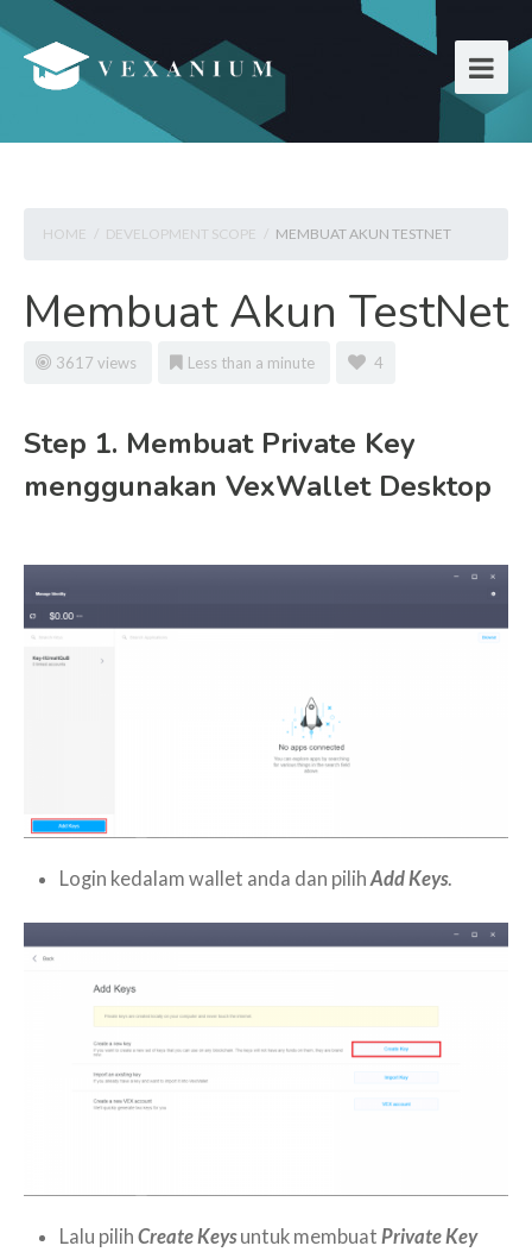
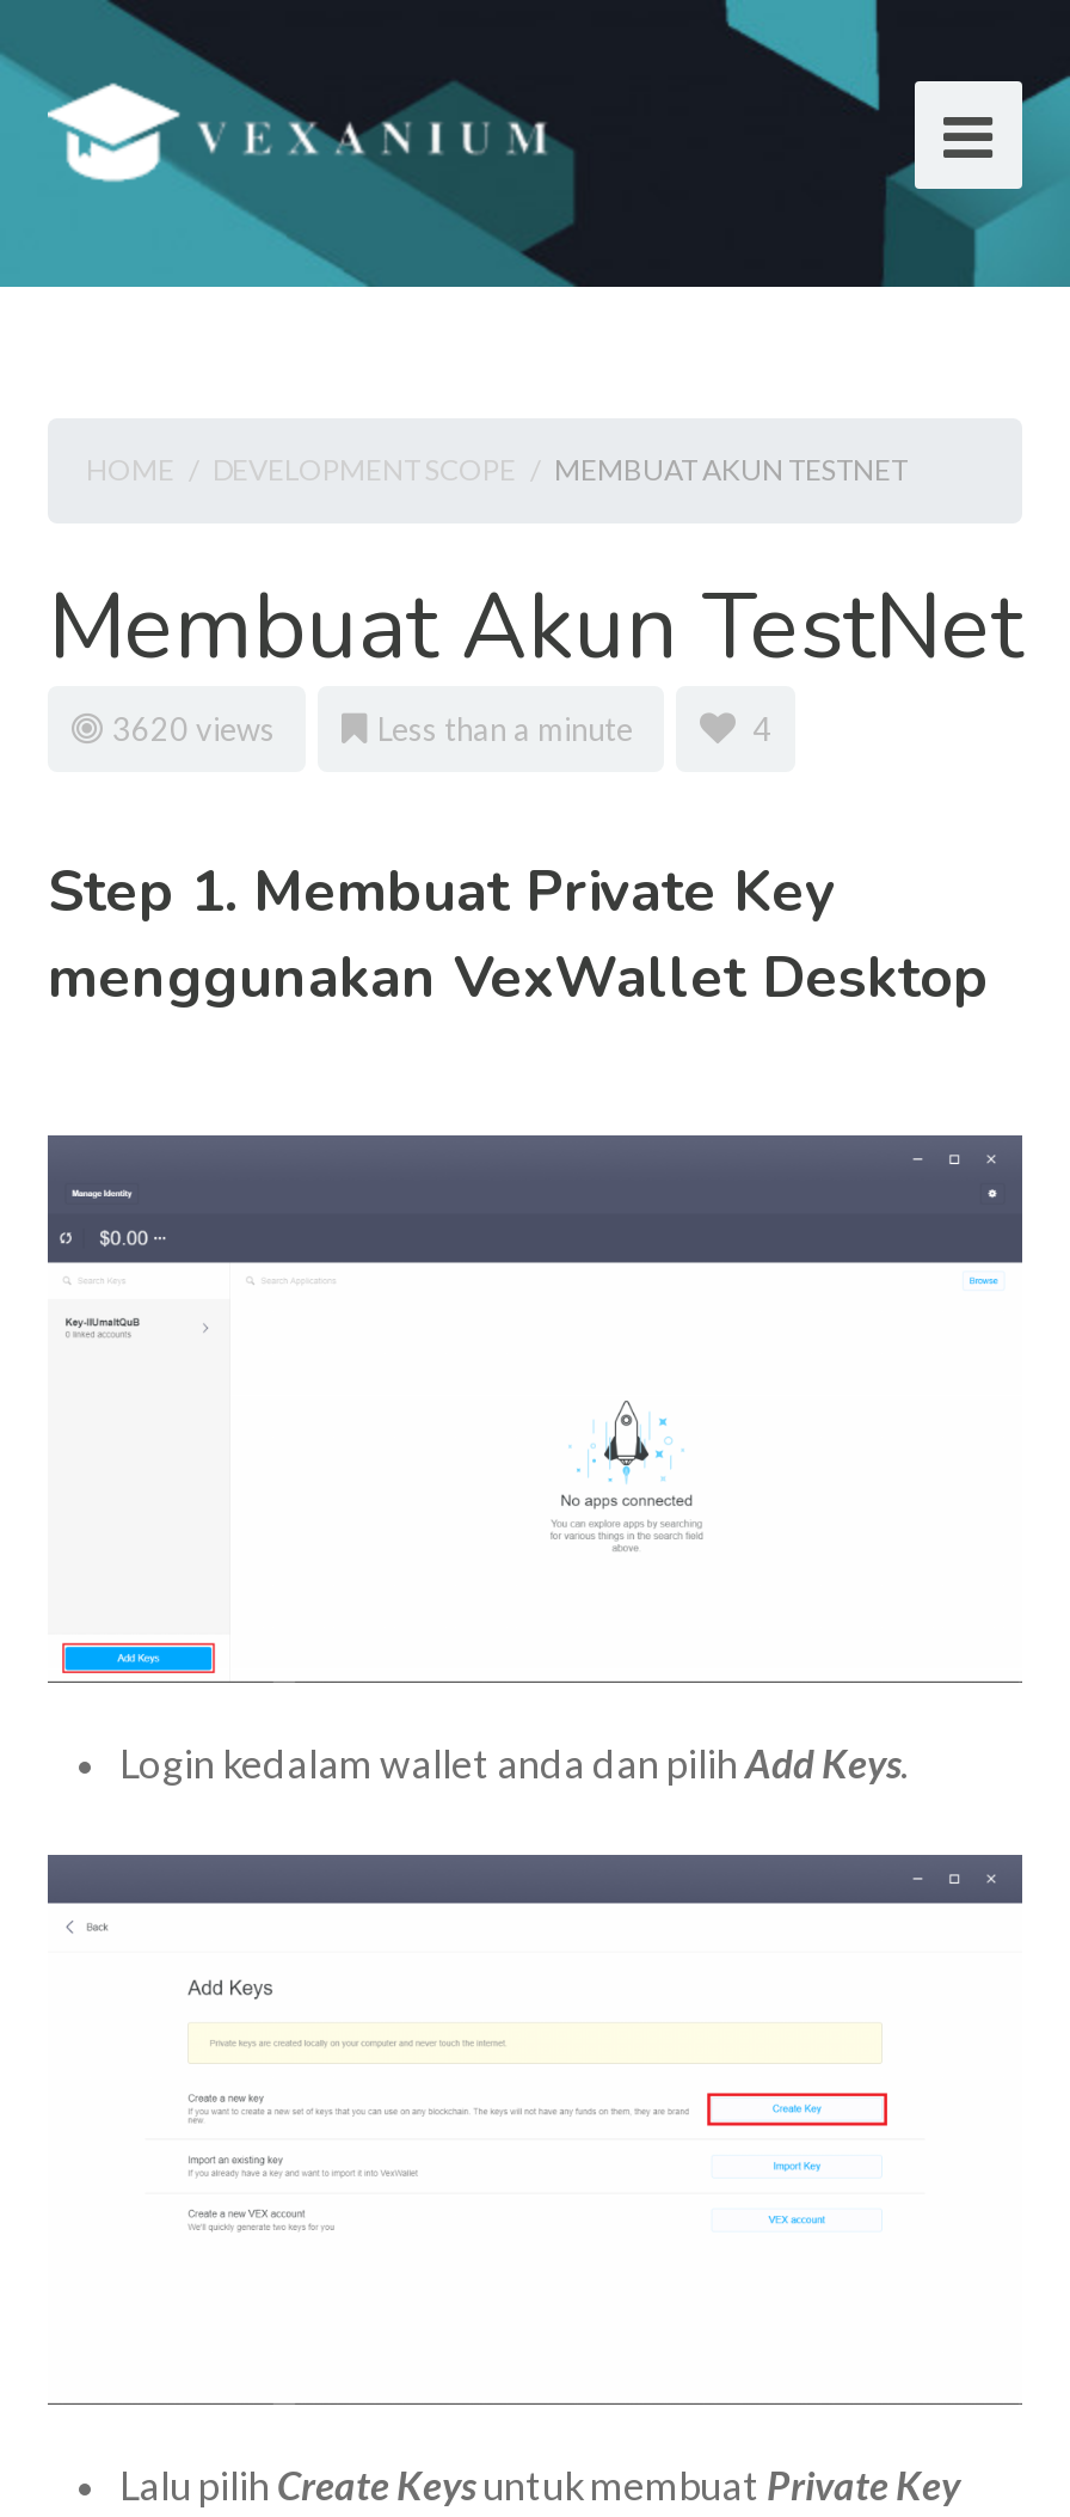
- 3617 views
+ 3620 views
